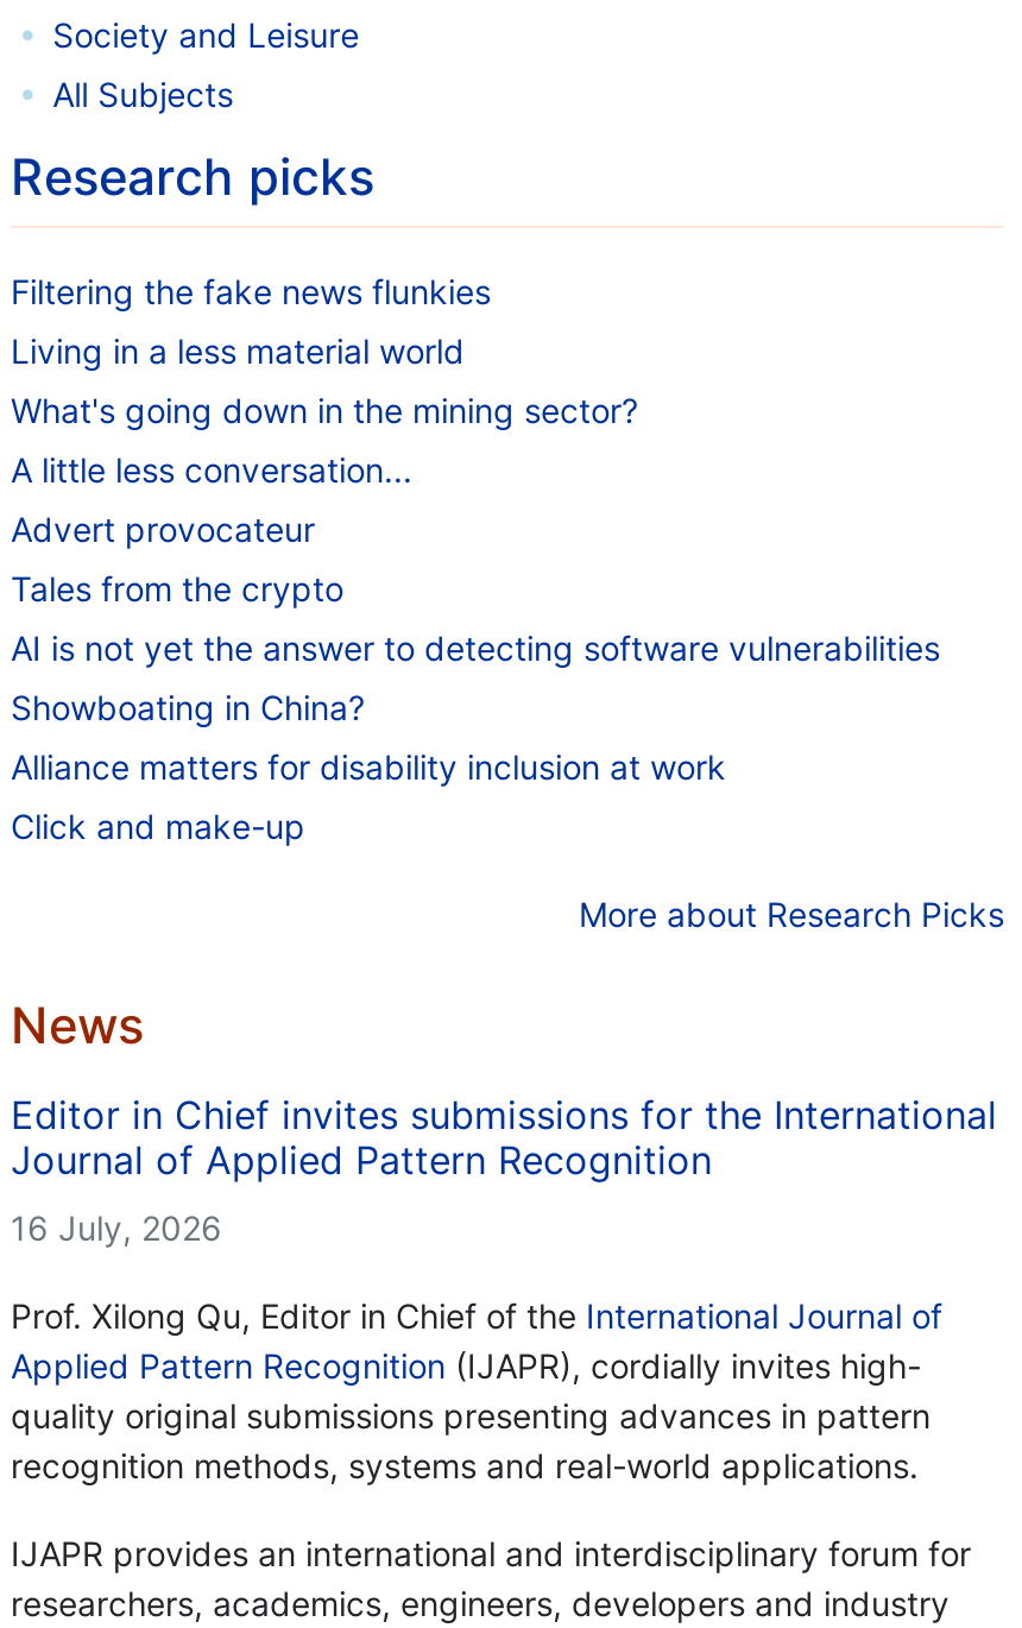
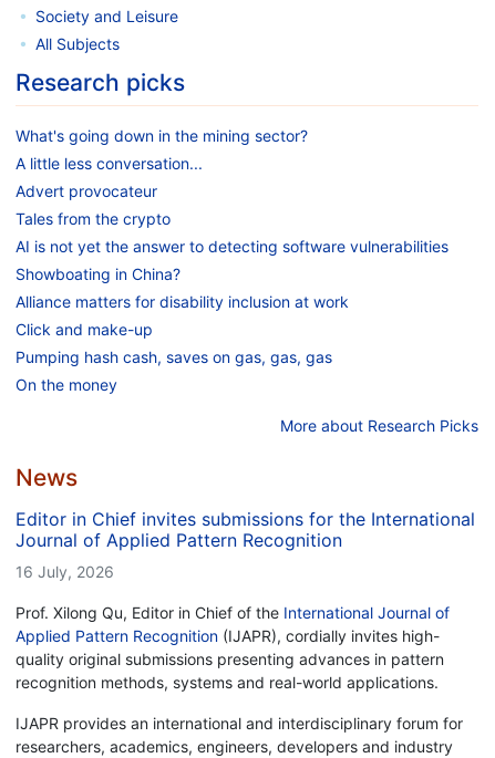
- Filtering the fake news flunkies
- Living in a less material world

moved up: What's going down in the mining sector? | A little less conversation... | Advert provocateur | Tales from the crypto | AI is not yet the answer to detecting software vulnerabilities | Showboating in China? | Alliance matters for disability inclusion at work | Click and make-up

+ Pumping hash cash, saves on gas, gas, gas
+ On the money
